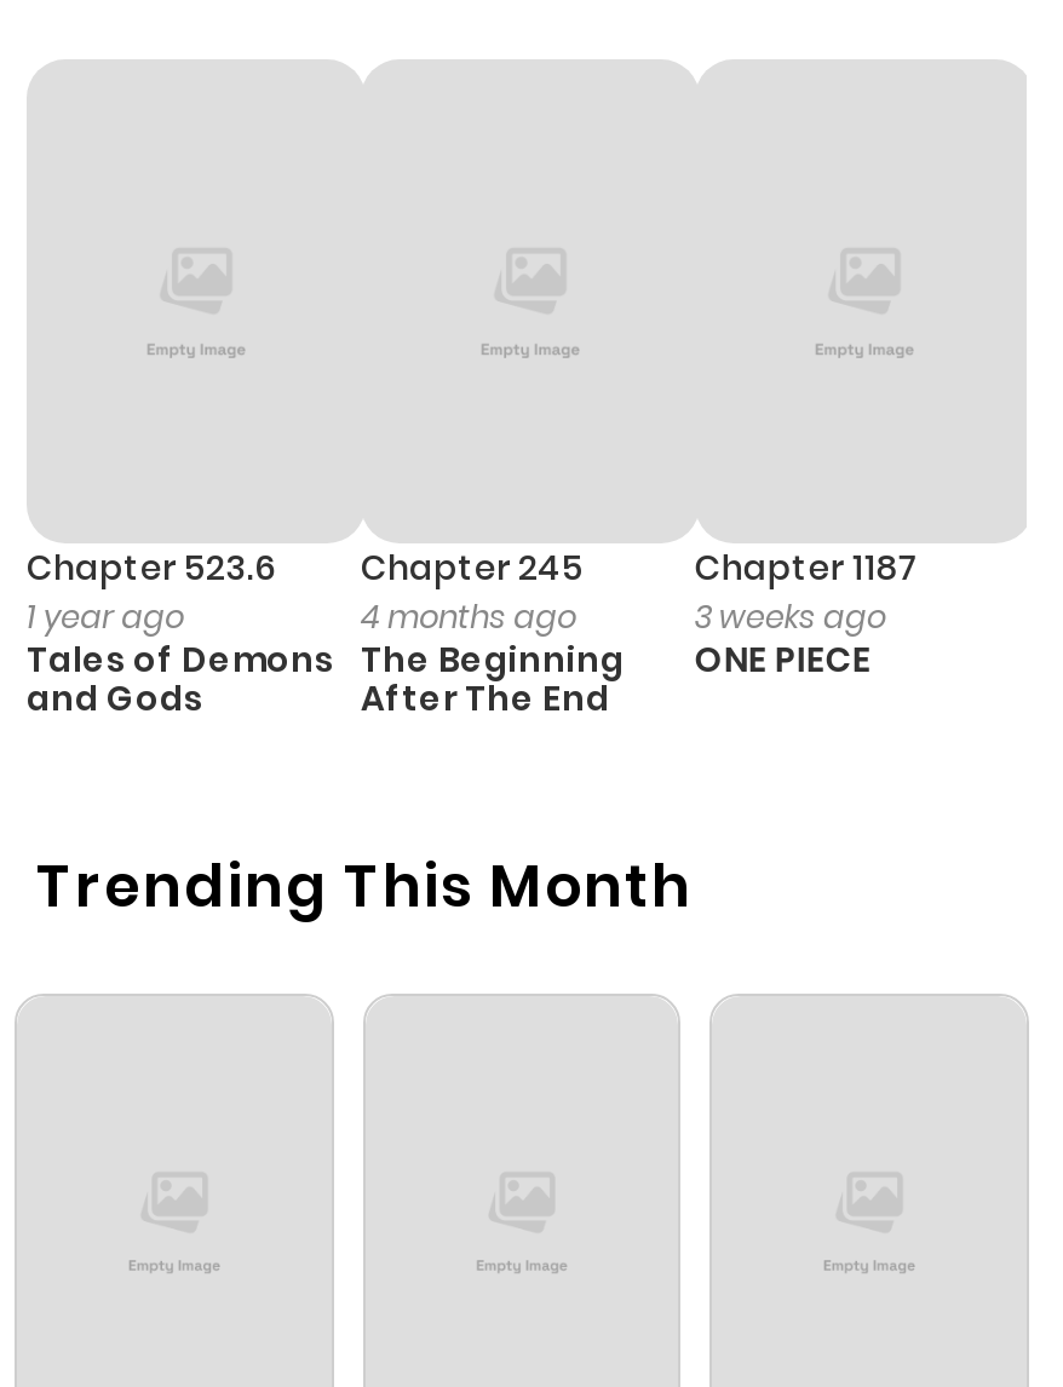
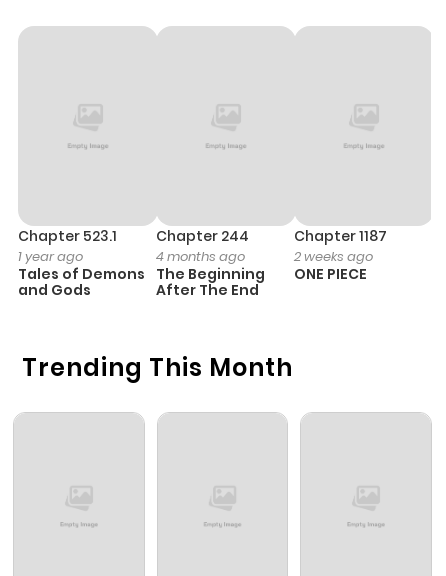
- Chapter 523.6
+ Chapter 523.1

- Chapter 245
+ Chapter 244

- 3 weeks ago
+ 2 weeks ago
